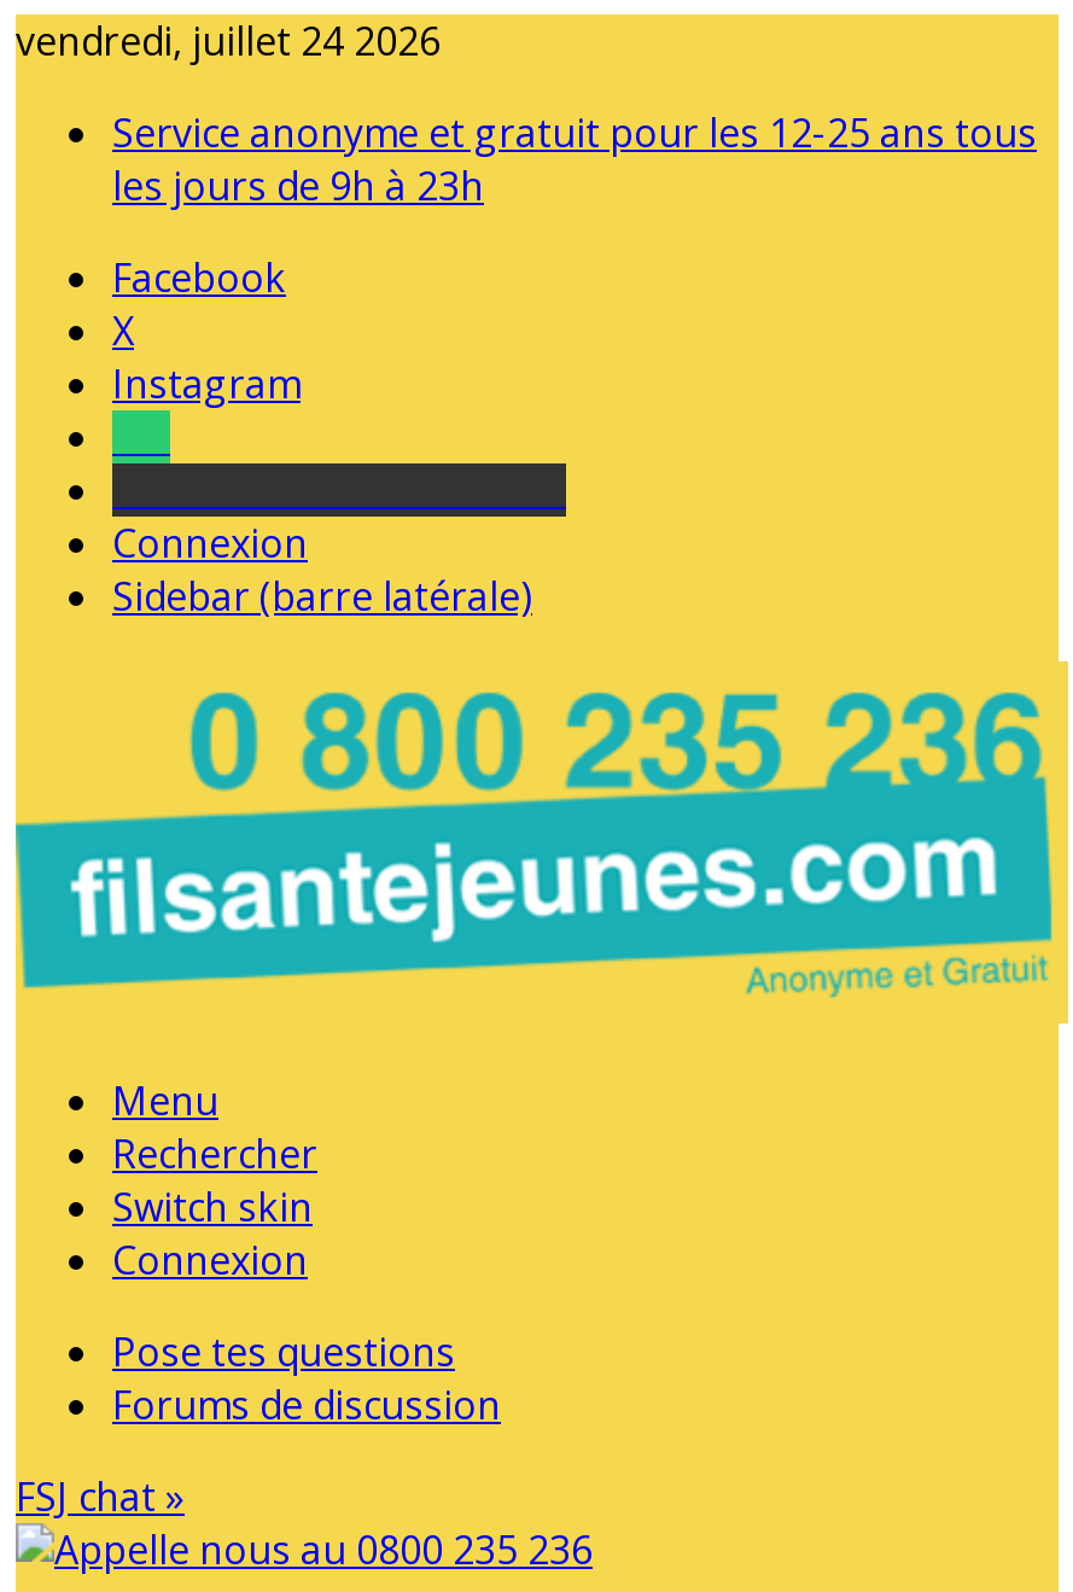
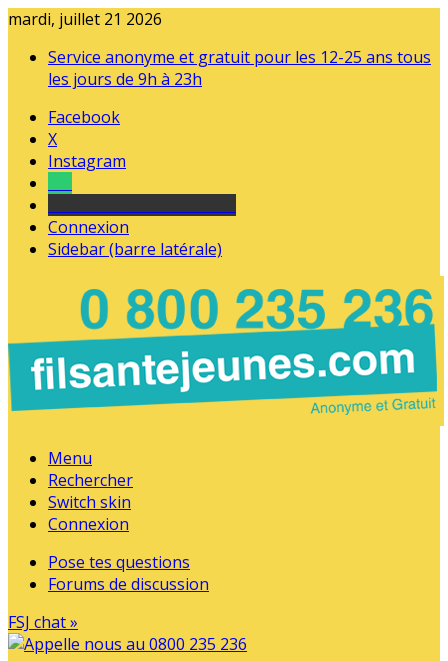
- vendredi, juillet 24 2026
+ mardi, juillet 21 2026
